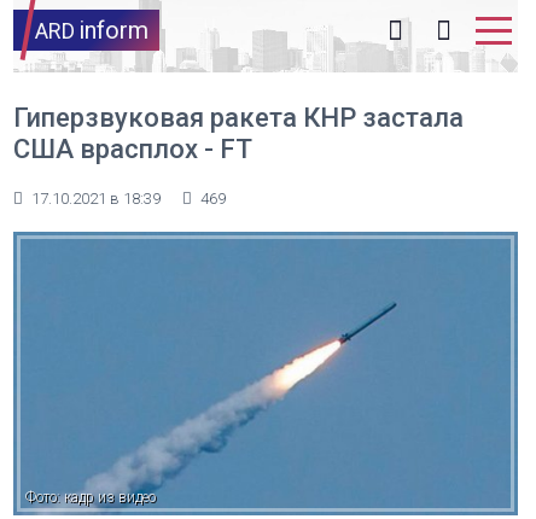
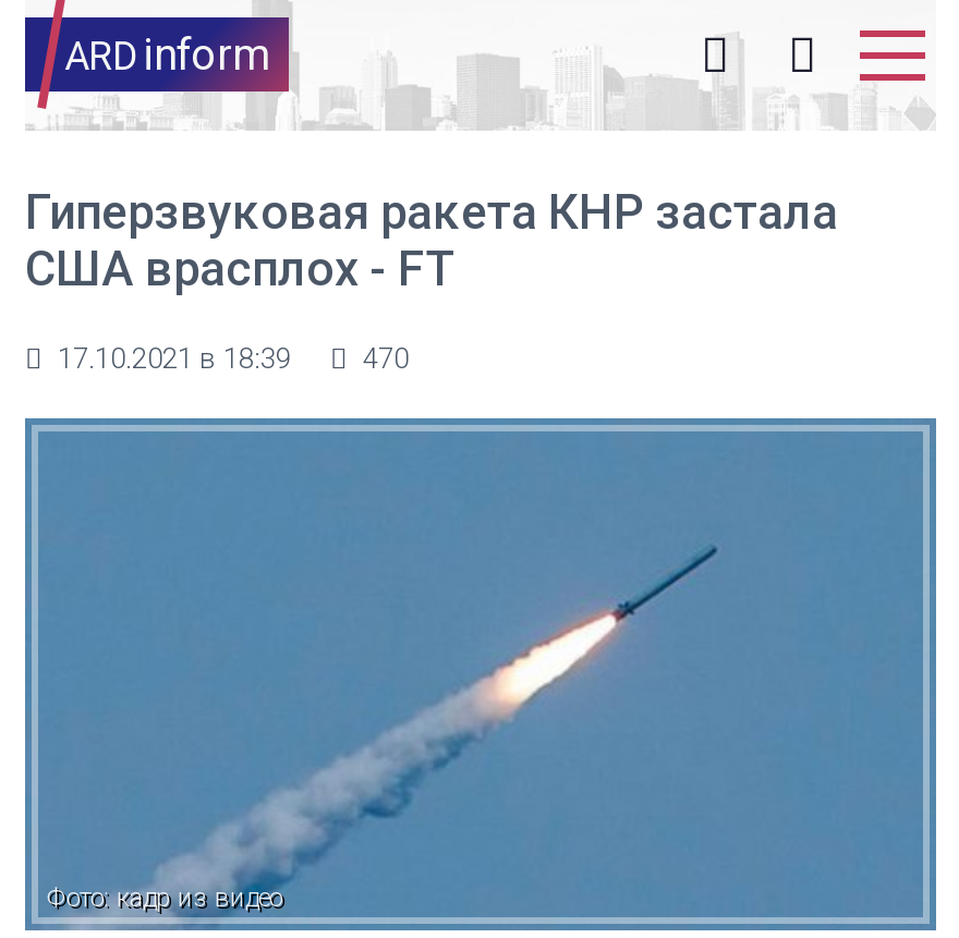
- 469
+ 470
